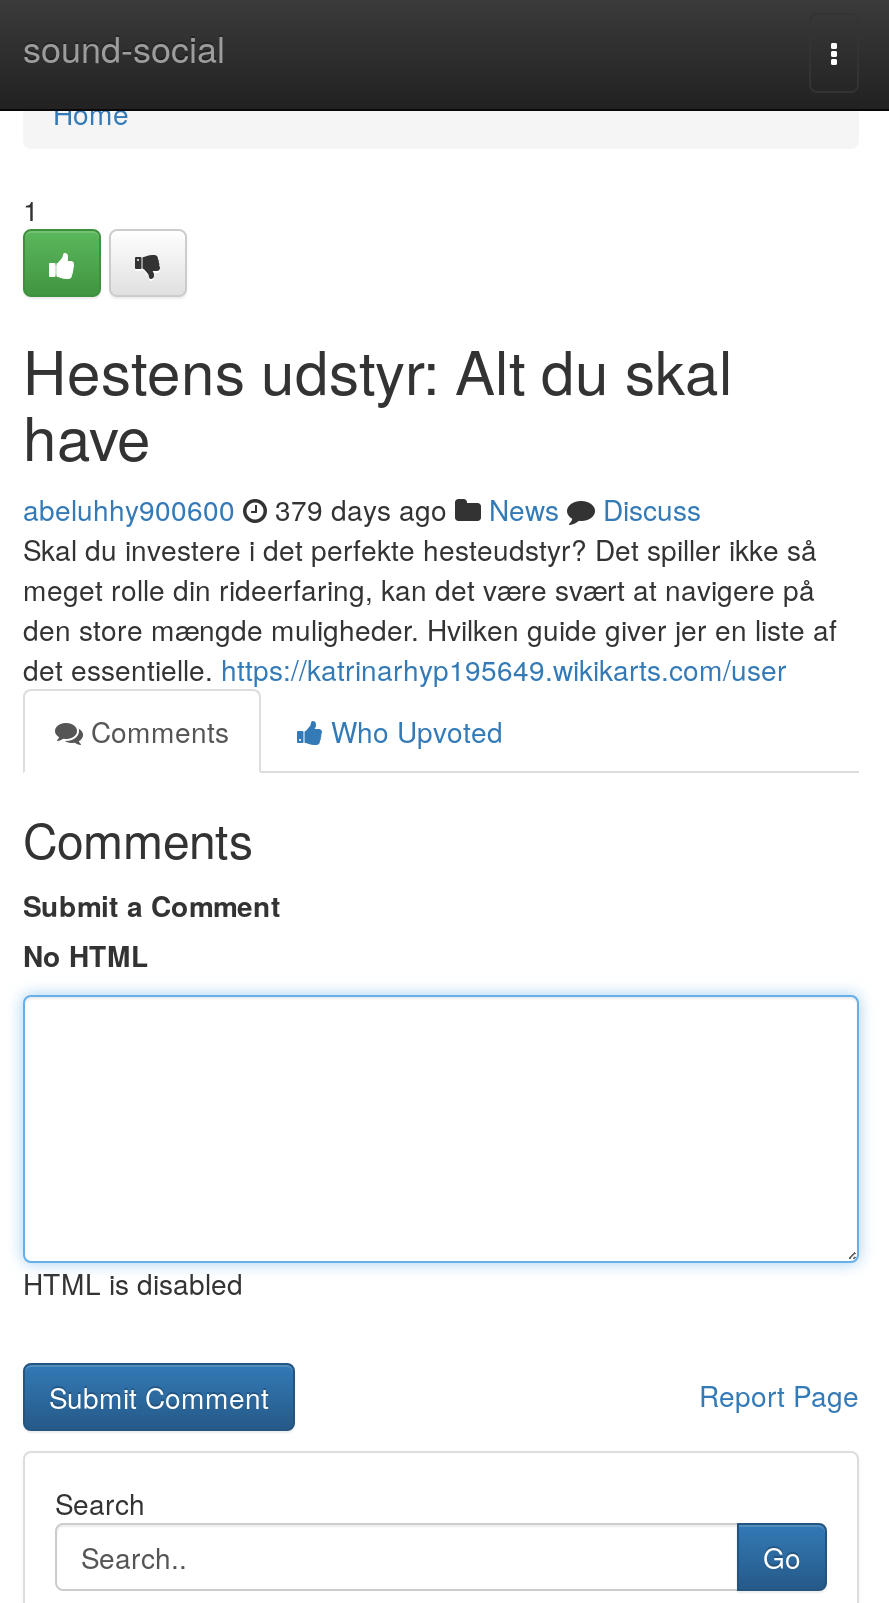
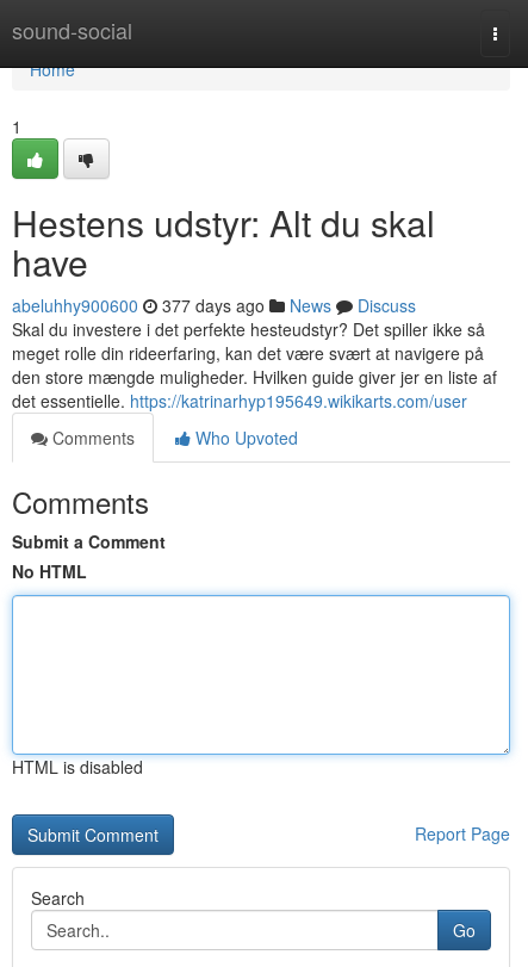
- abeluhhy900600 379 days ago News Discuss
+ abeluhhy900600 377 days ago News Discuss
